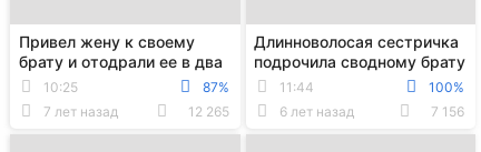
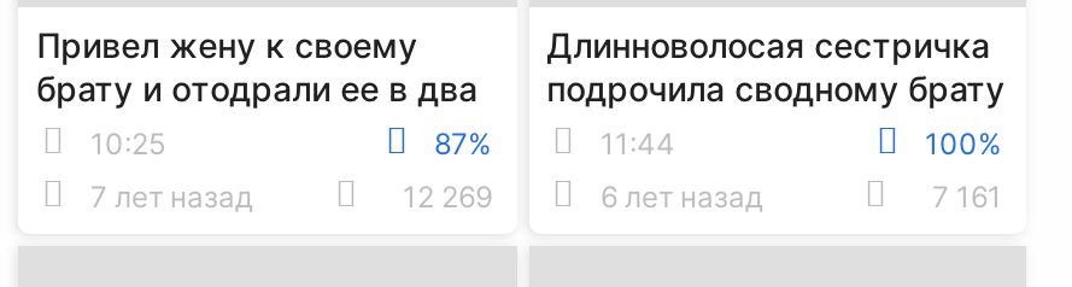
- 12 265
+ 12 269

- 7 156
+ 7 161
